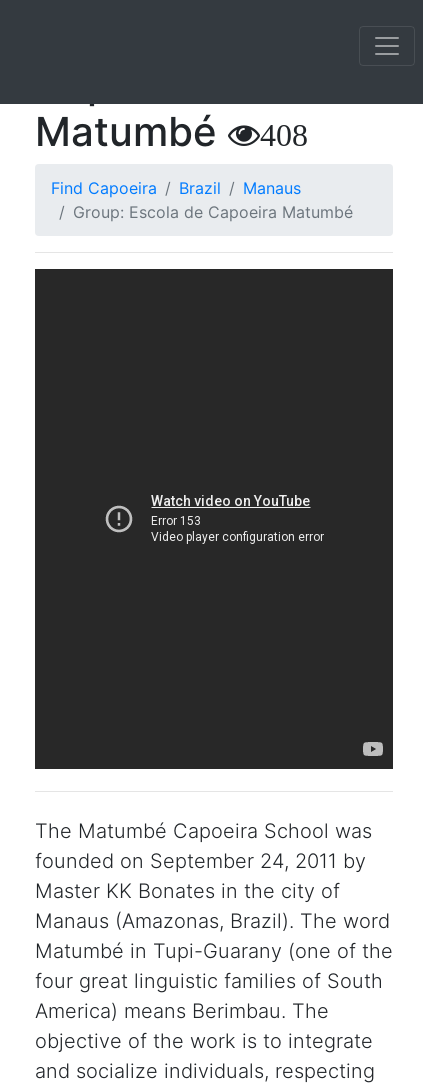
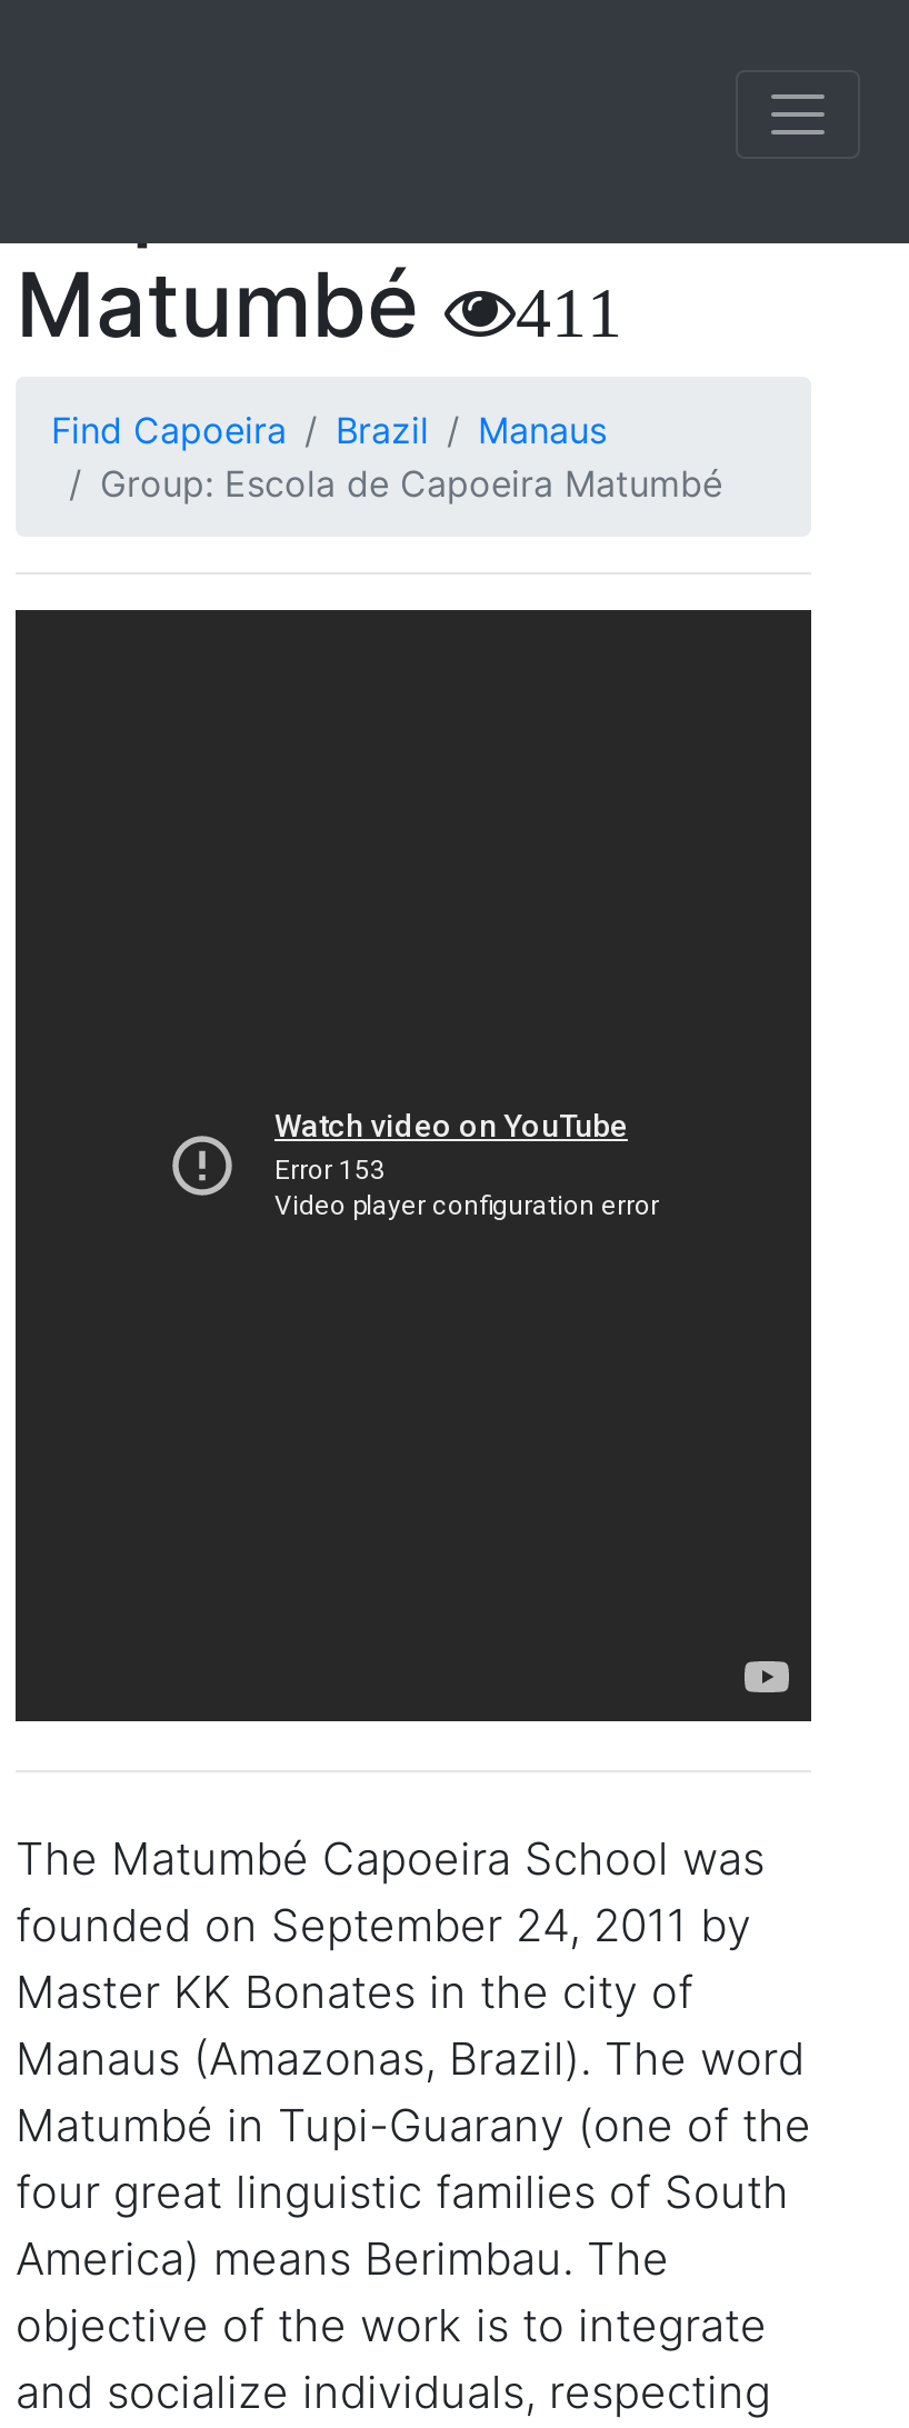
- Matumbé 408
+ Matumbé 411
